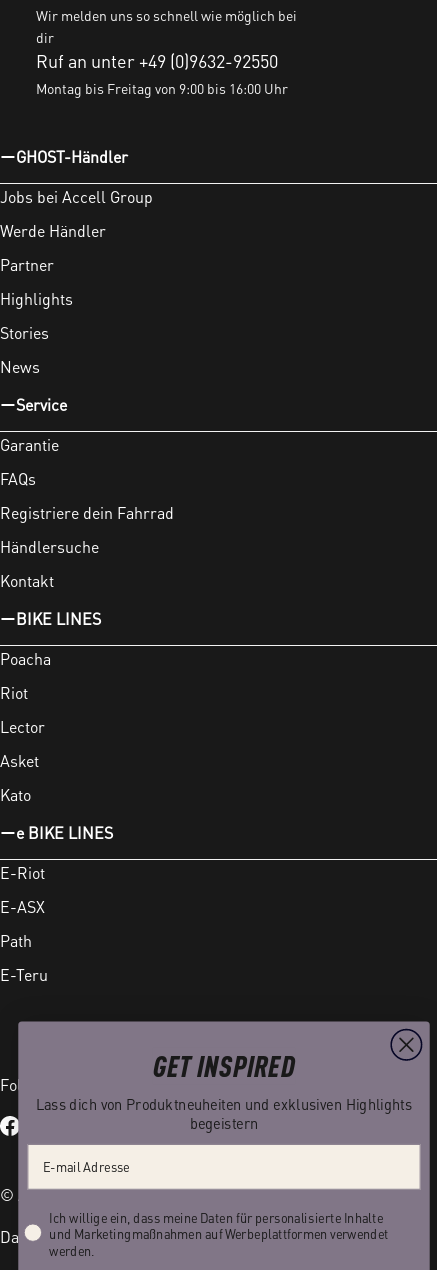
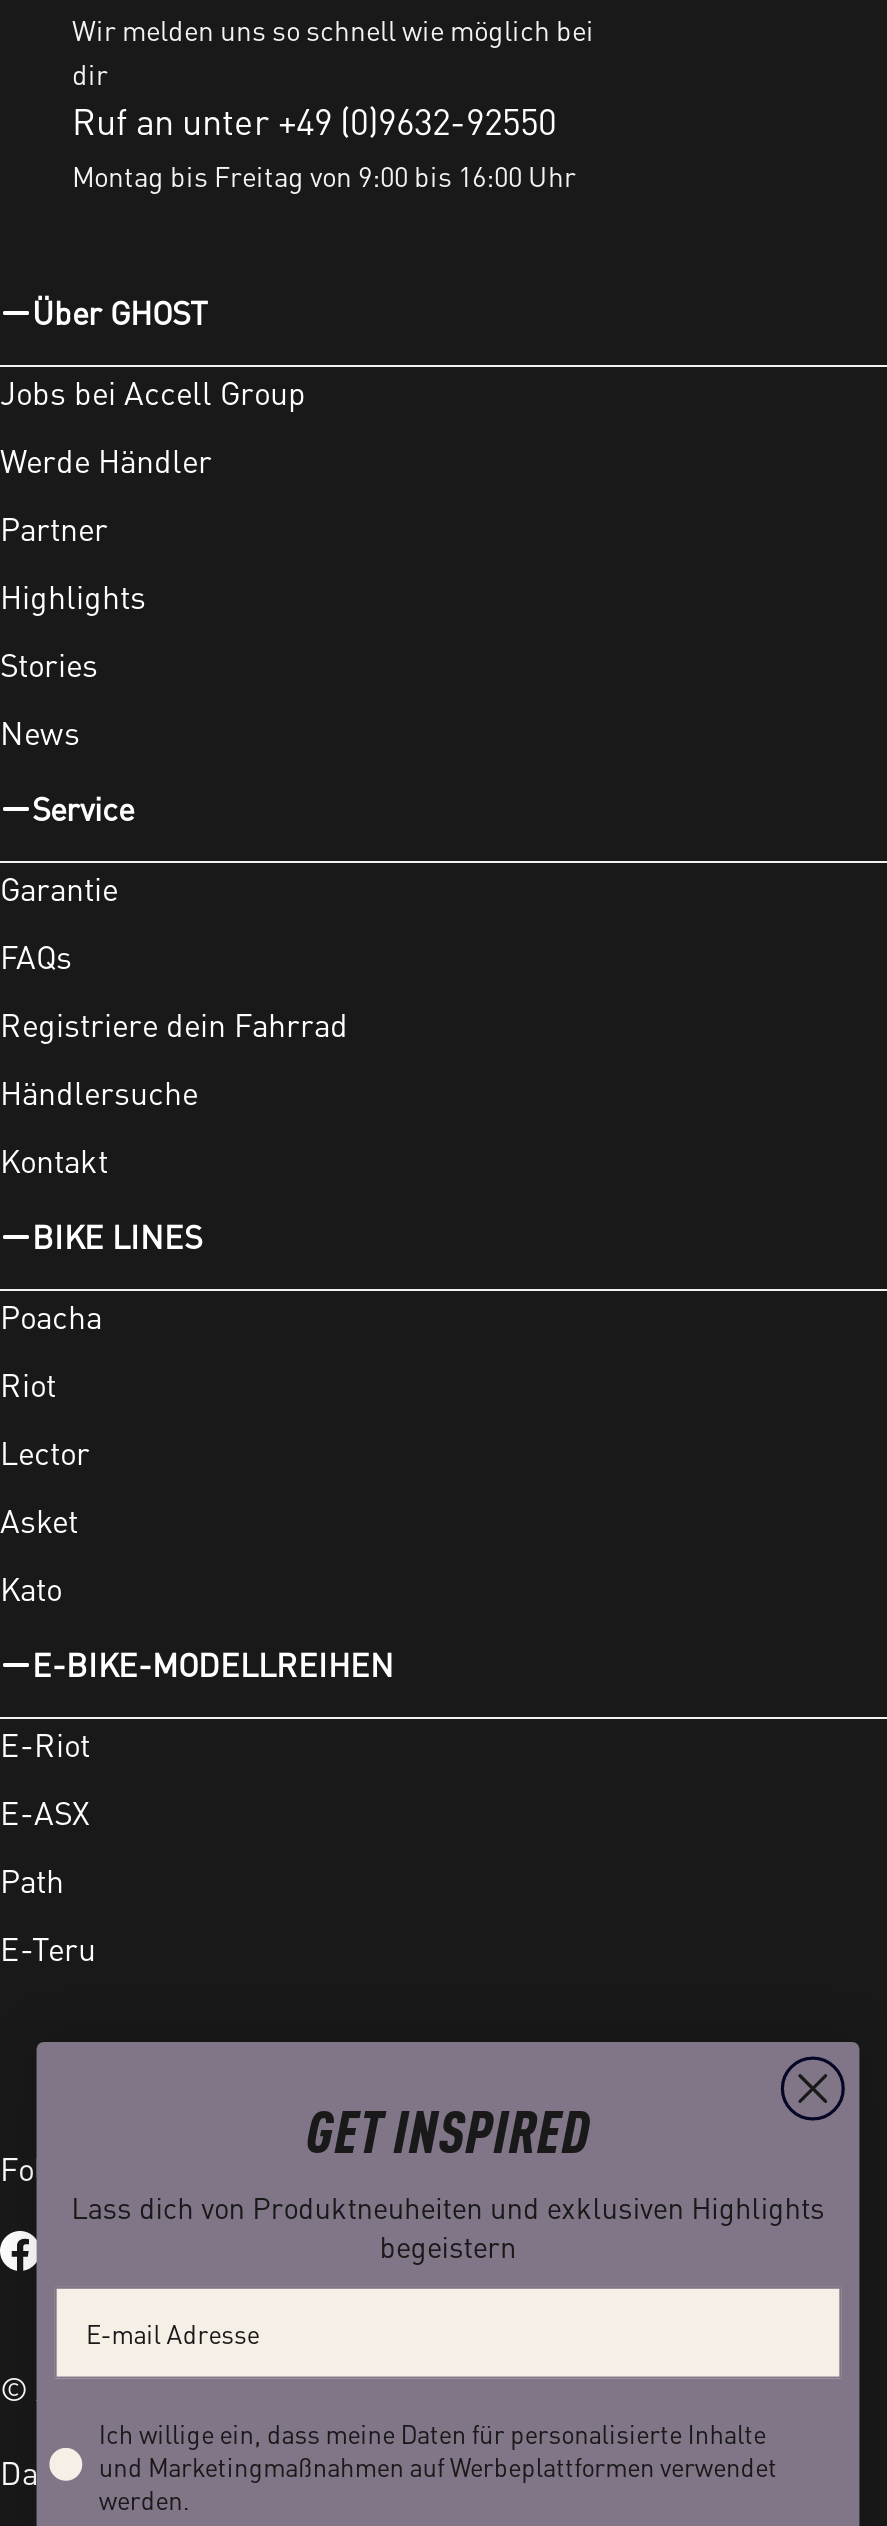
- GHOST-Händler
+ Über GHOST

- e BIKE LINES
+ E-BIKE-MODELLREIHEN
